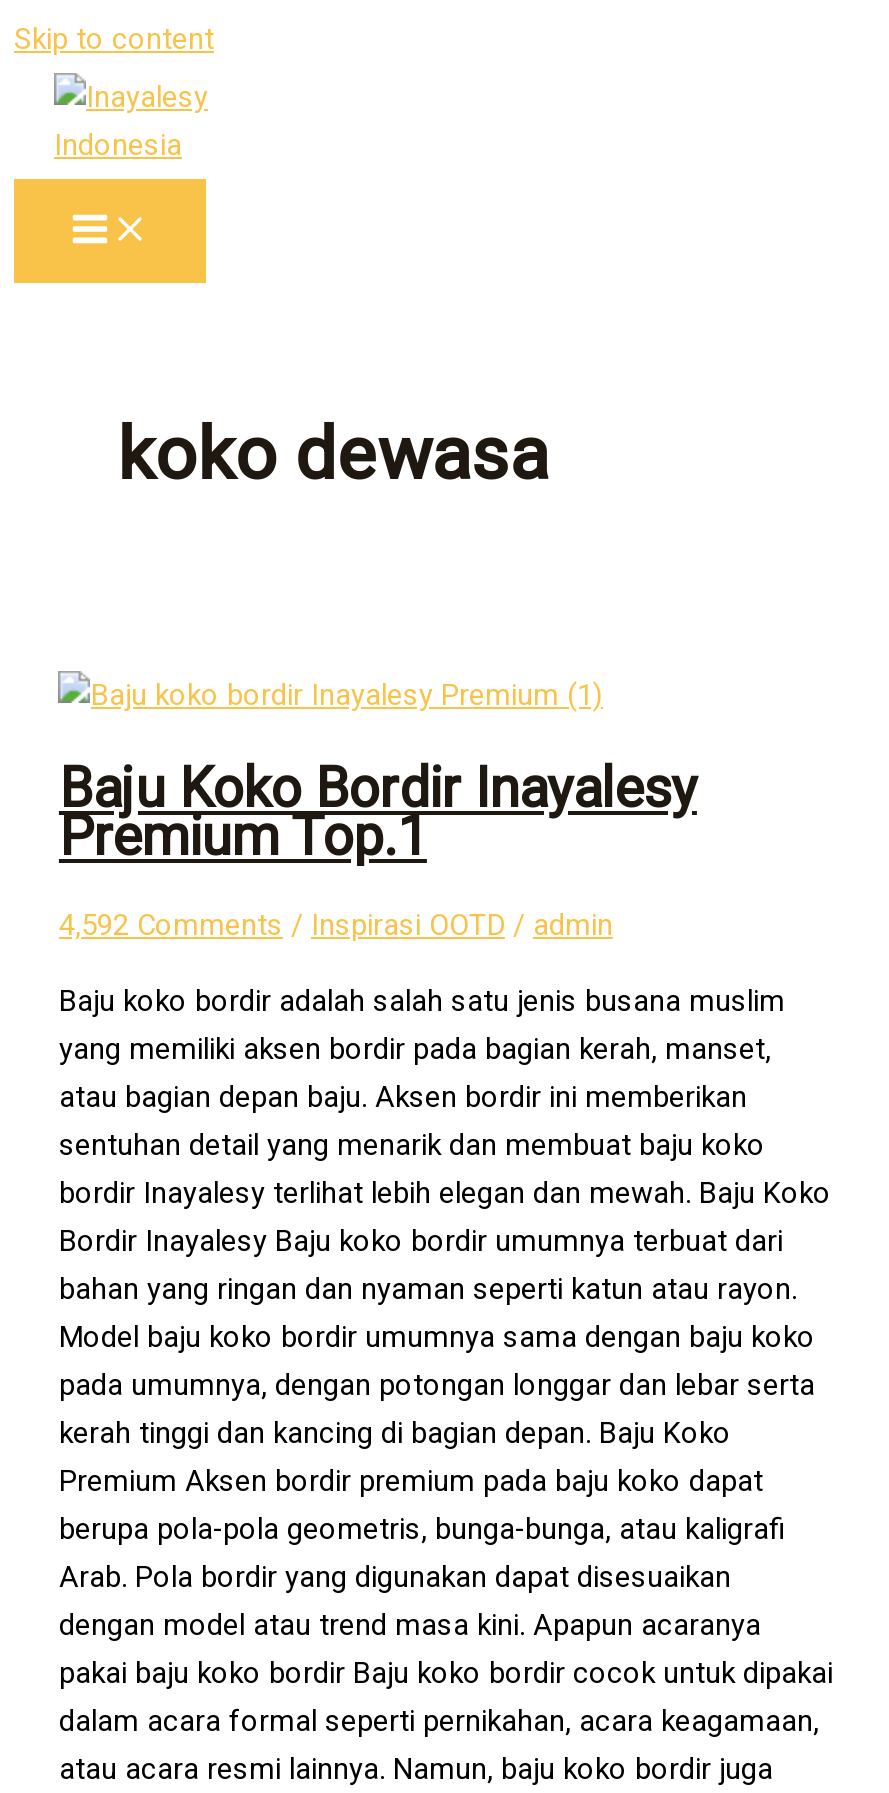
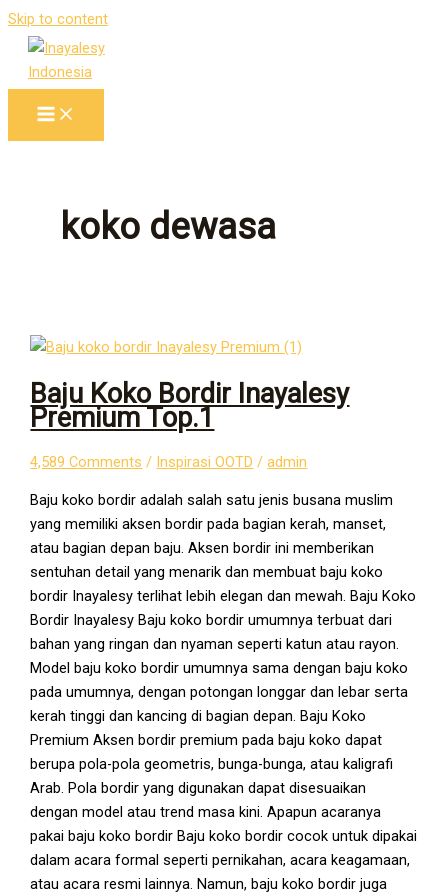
- 4,592 Comments / Inspirasi OOTD / admin
+ 4,589 Comments / Inspirasi OOTD / admin
